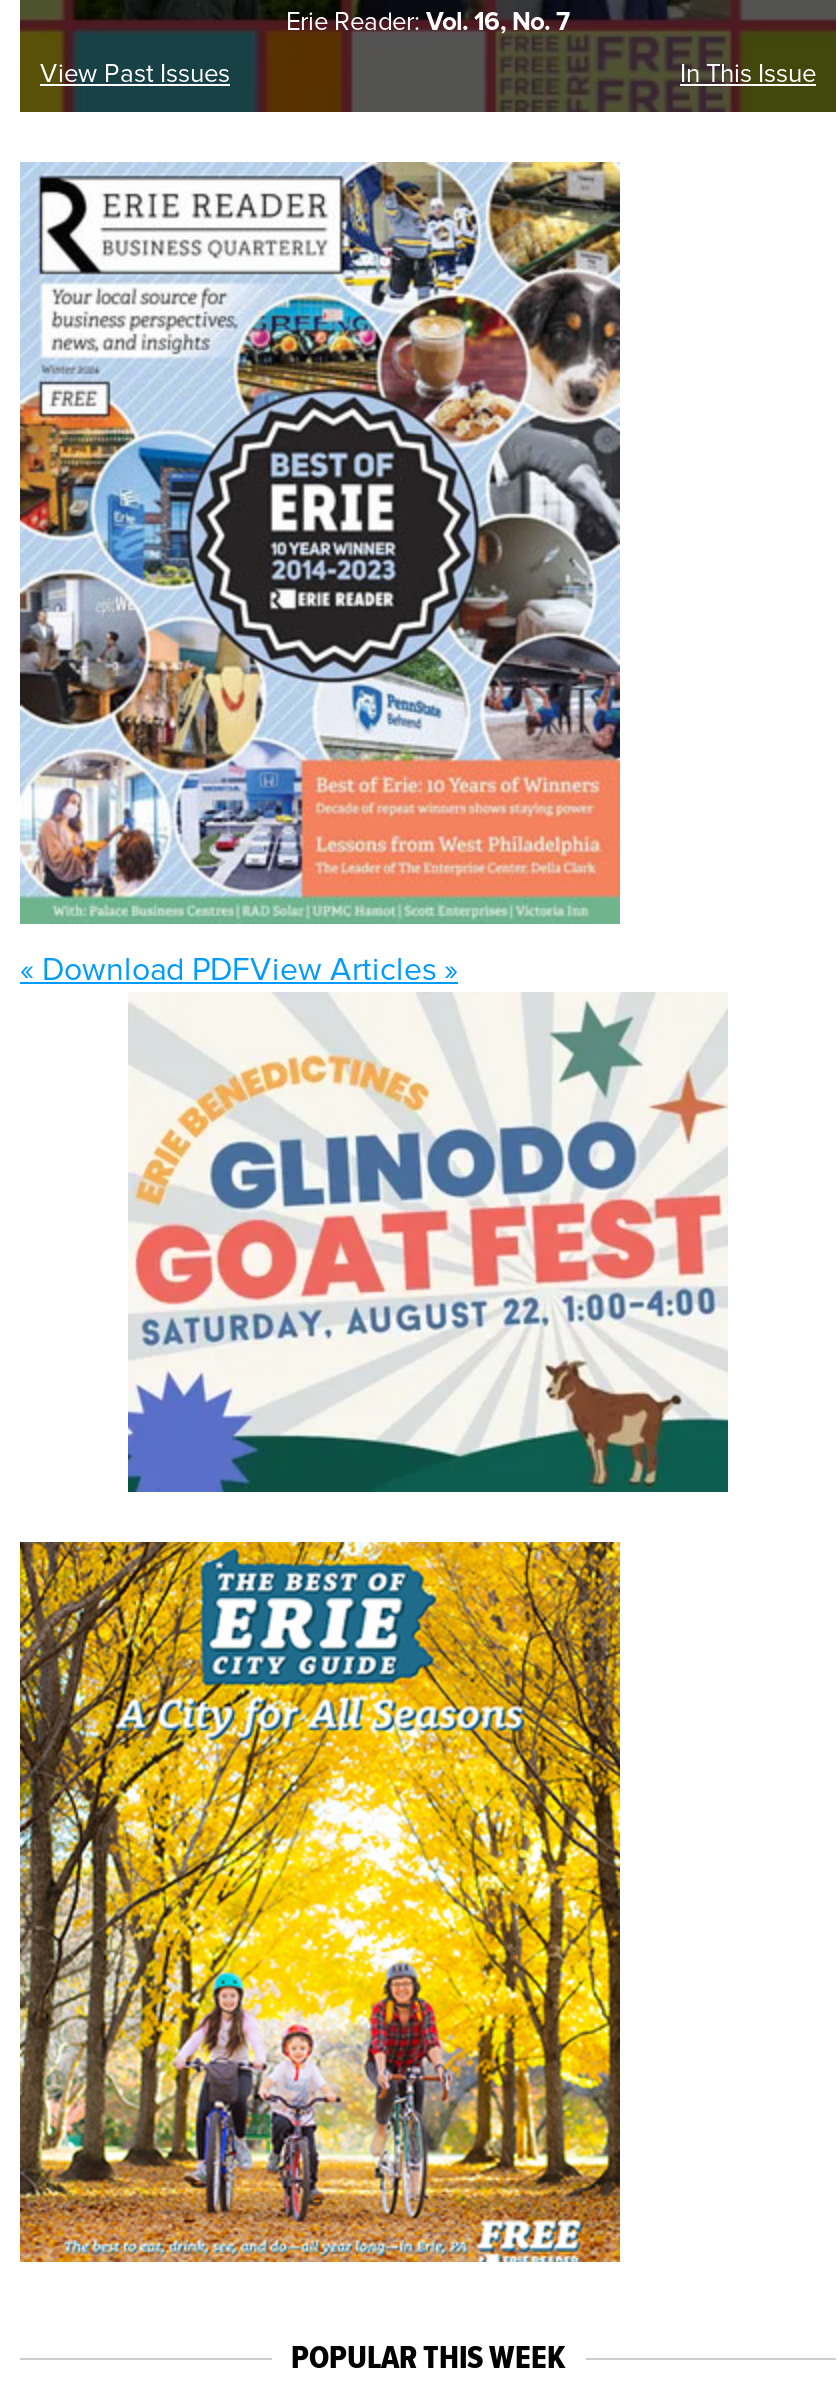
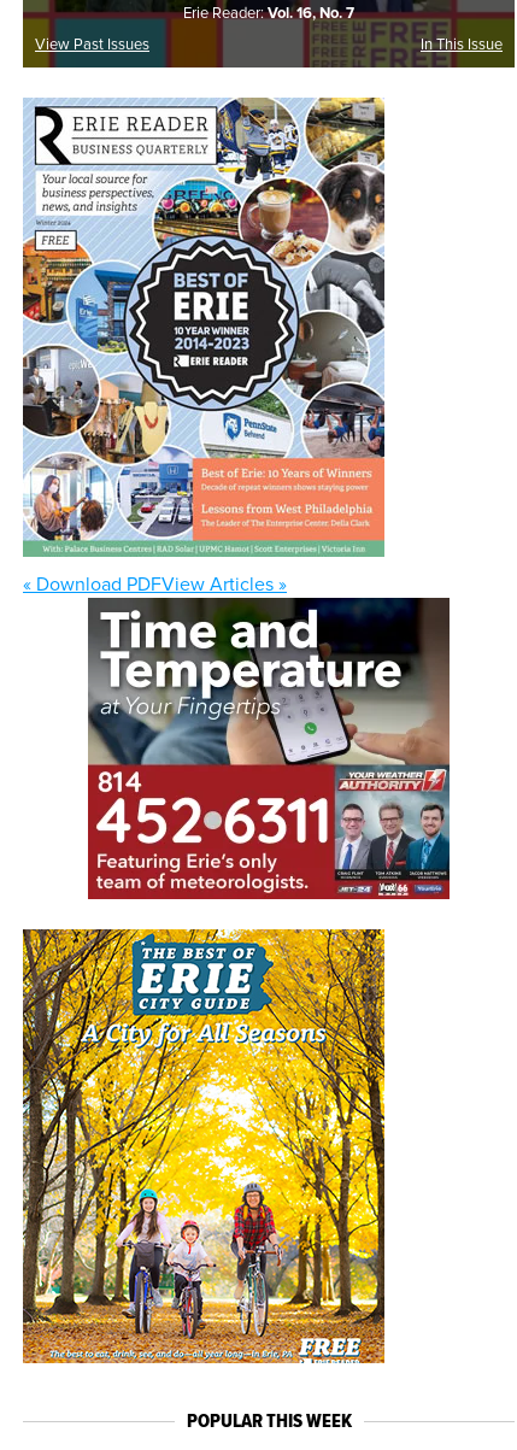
- [image]
+ [image]
